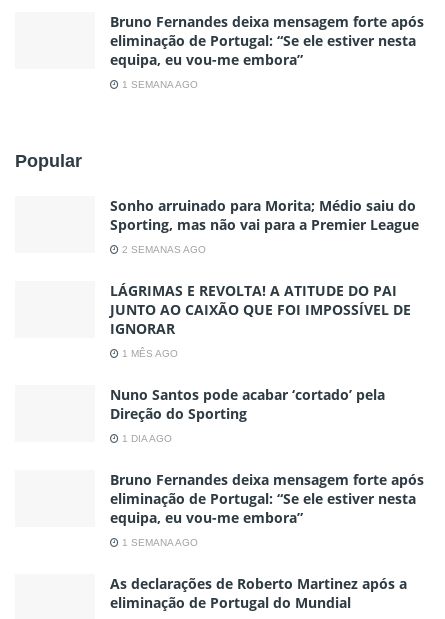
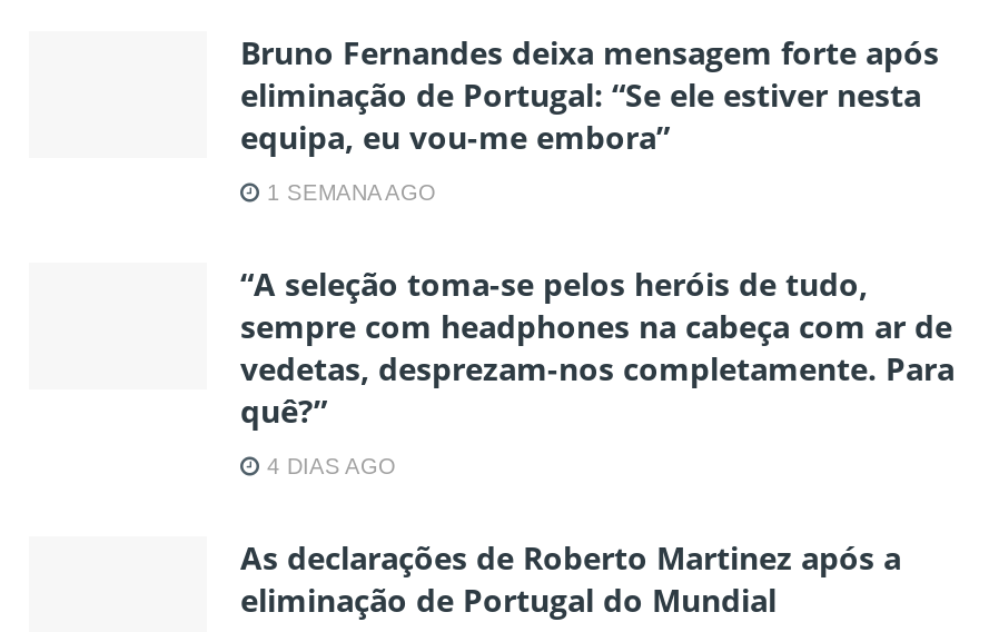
- Popular
- Sonho arruinado para Morita; Médio saiu do
- Sporting, mas não vai para a Premier League
- 2 SEMANAS AGO
- LÁGRIMAS E REVOLTA! A ATITUDE DO PAI
- JUNTO AO CAIXÃO QUE FOI IMPOSSÍVEL DE
- IGNORAR
- 1 MÊS AGO
- Nuno Santos pode acabar ‘cortado’ pela
- Direção do Sporting
- 1 DIA AGO
- Bruno Fernandes deixa mensagem forte após
- eliminação de Portugal: “Se ele estiver nesta
- equipa, eu vou-me embora”
- 1 SEMANA AGO
+ “A seleção toma-se pelos heróis de tudo,
+ sempre com headphones na cabeça com ar de
+ vedetas, desprezam-nos completamente. Para
+ quê?”
+ 4 DIAS AGO
